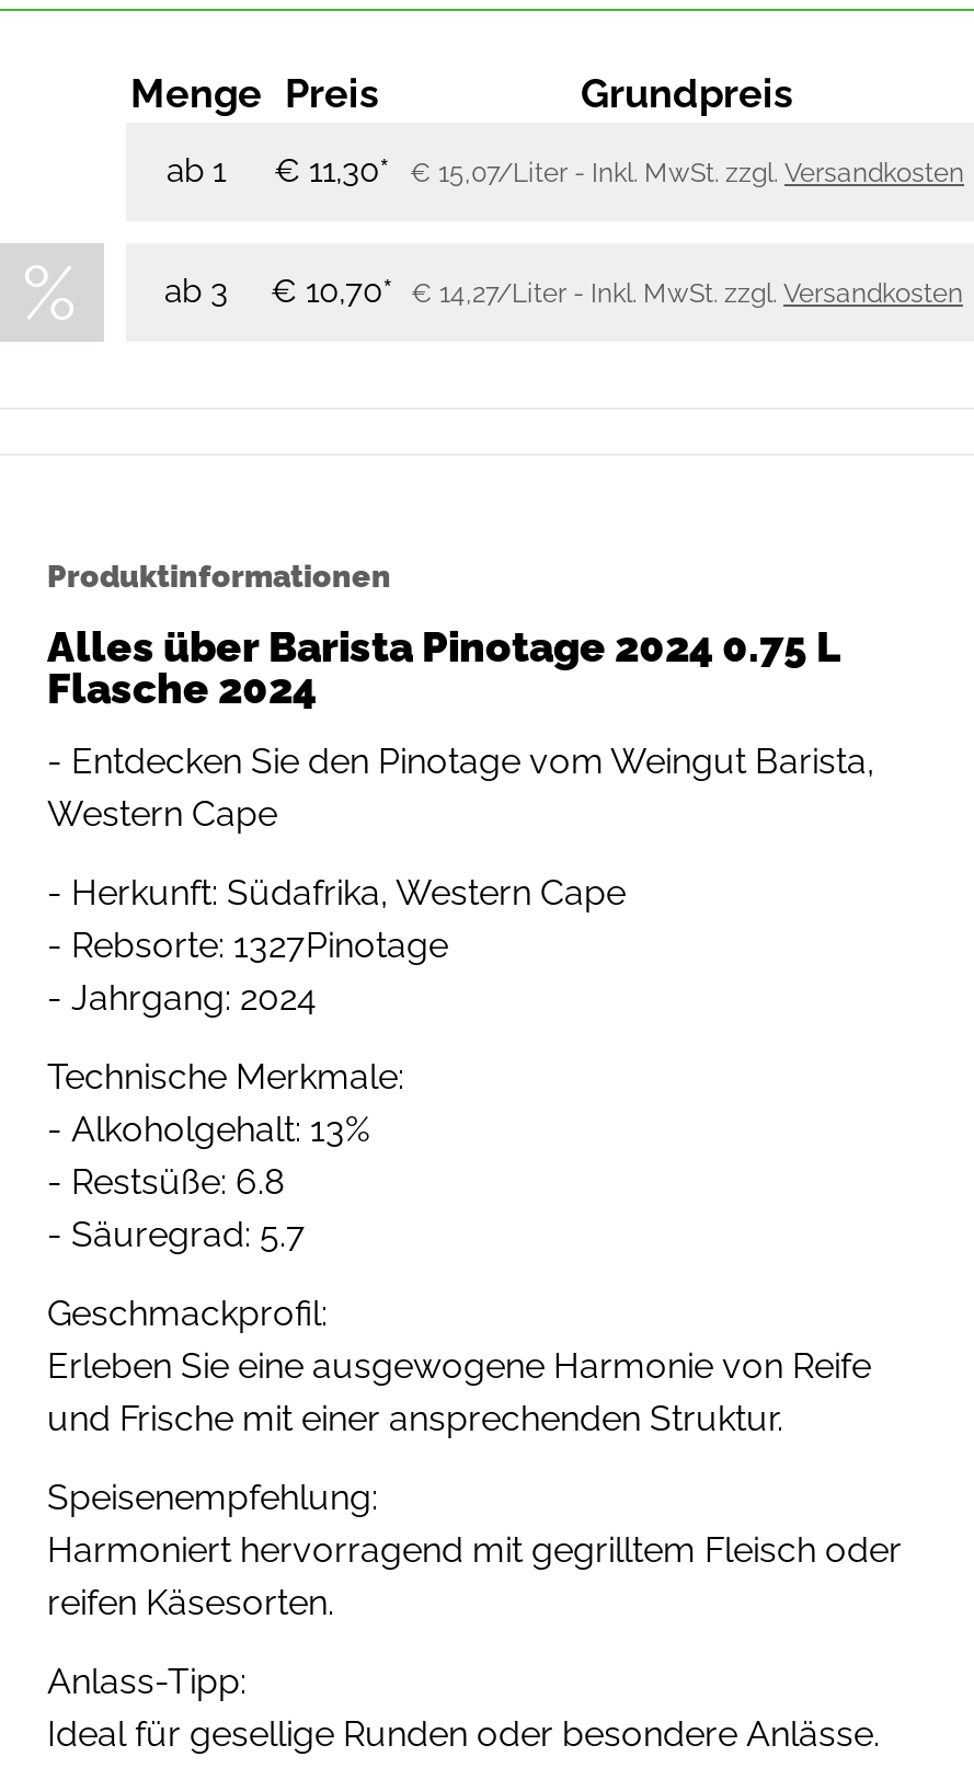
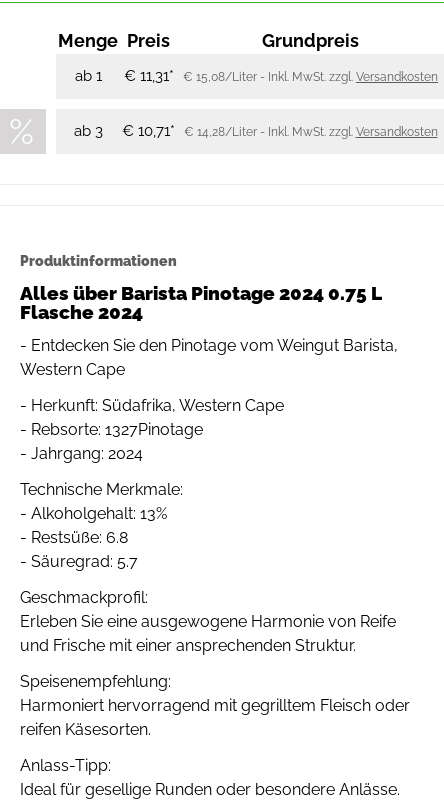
- €11,30*
+ €11,31*

- €15,07/Liter - Inkl. MwSt. zzgl. Versandkosten
+ €15,08/Liter - Inkl. MwSt. zzgl. Versandkosten

- €10,70* €14,27/Liter - Inkl. MwSt. zzgl. Versandkosten
+ €10,71*
+ €14,28/Liter - Inkl. MwSt. zzgl. Versandkosten
